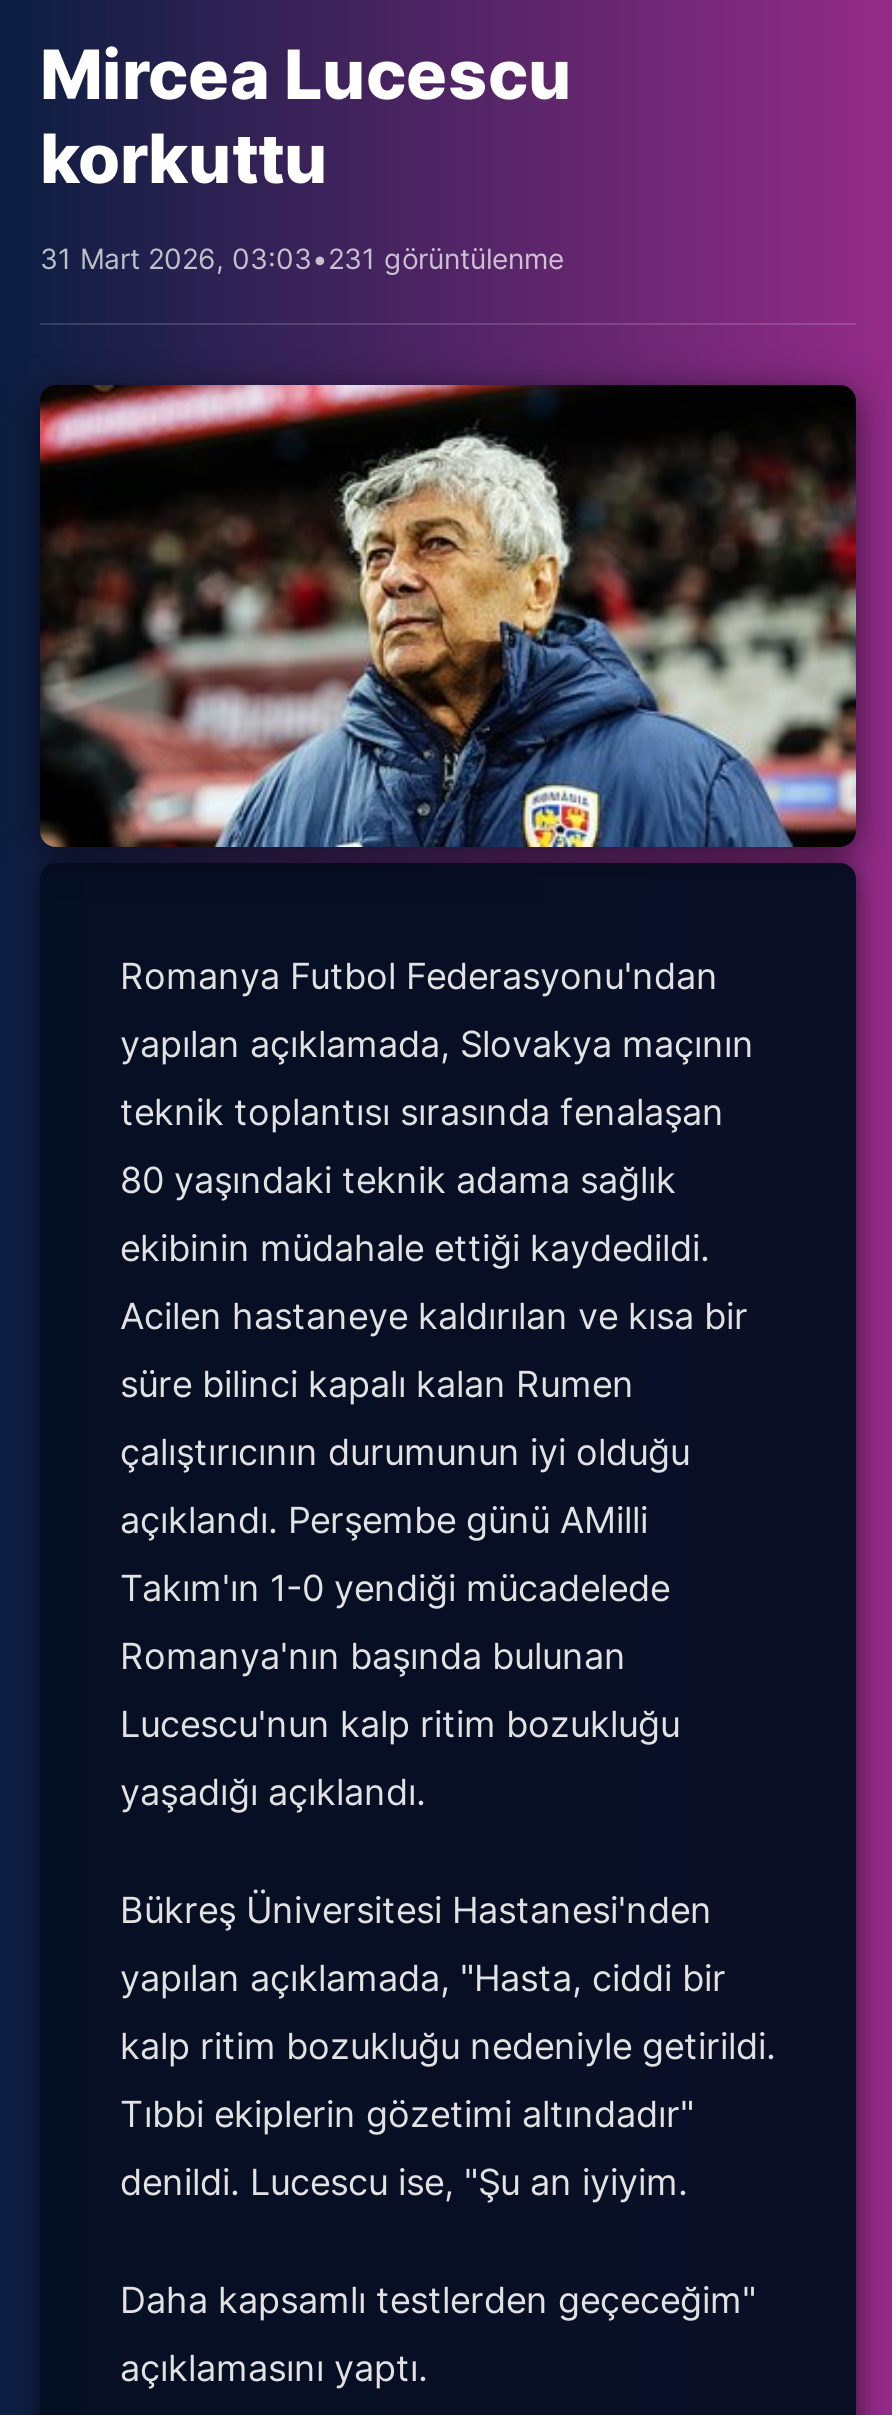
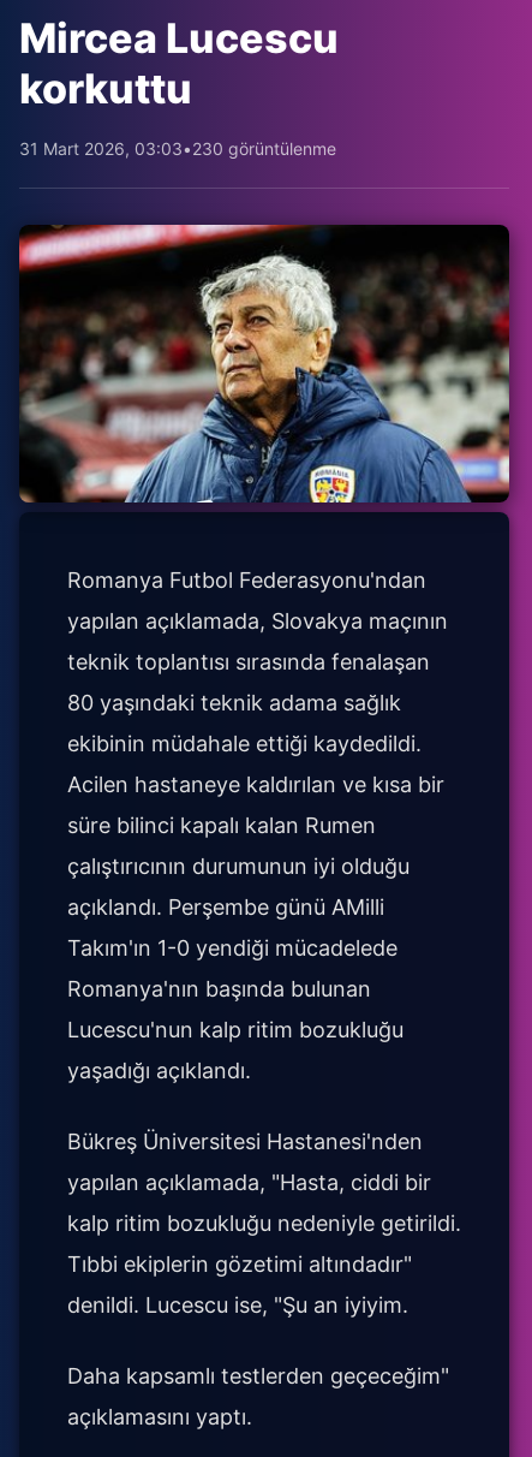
- 31 Mart 2026, 03:03• 231 görüntülenme
+ 31 Mart 2026, 03:03• 230 görüntülenme
